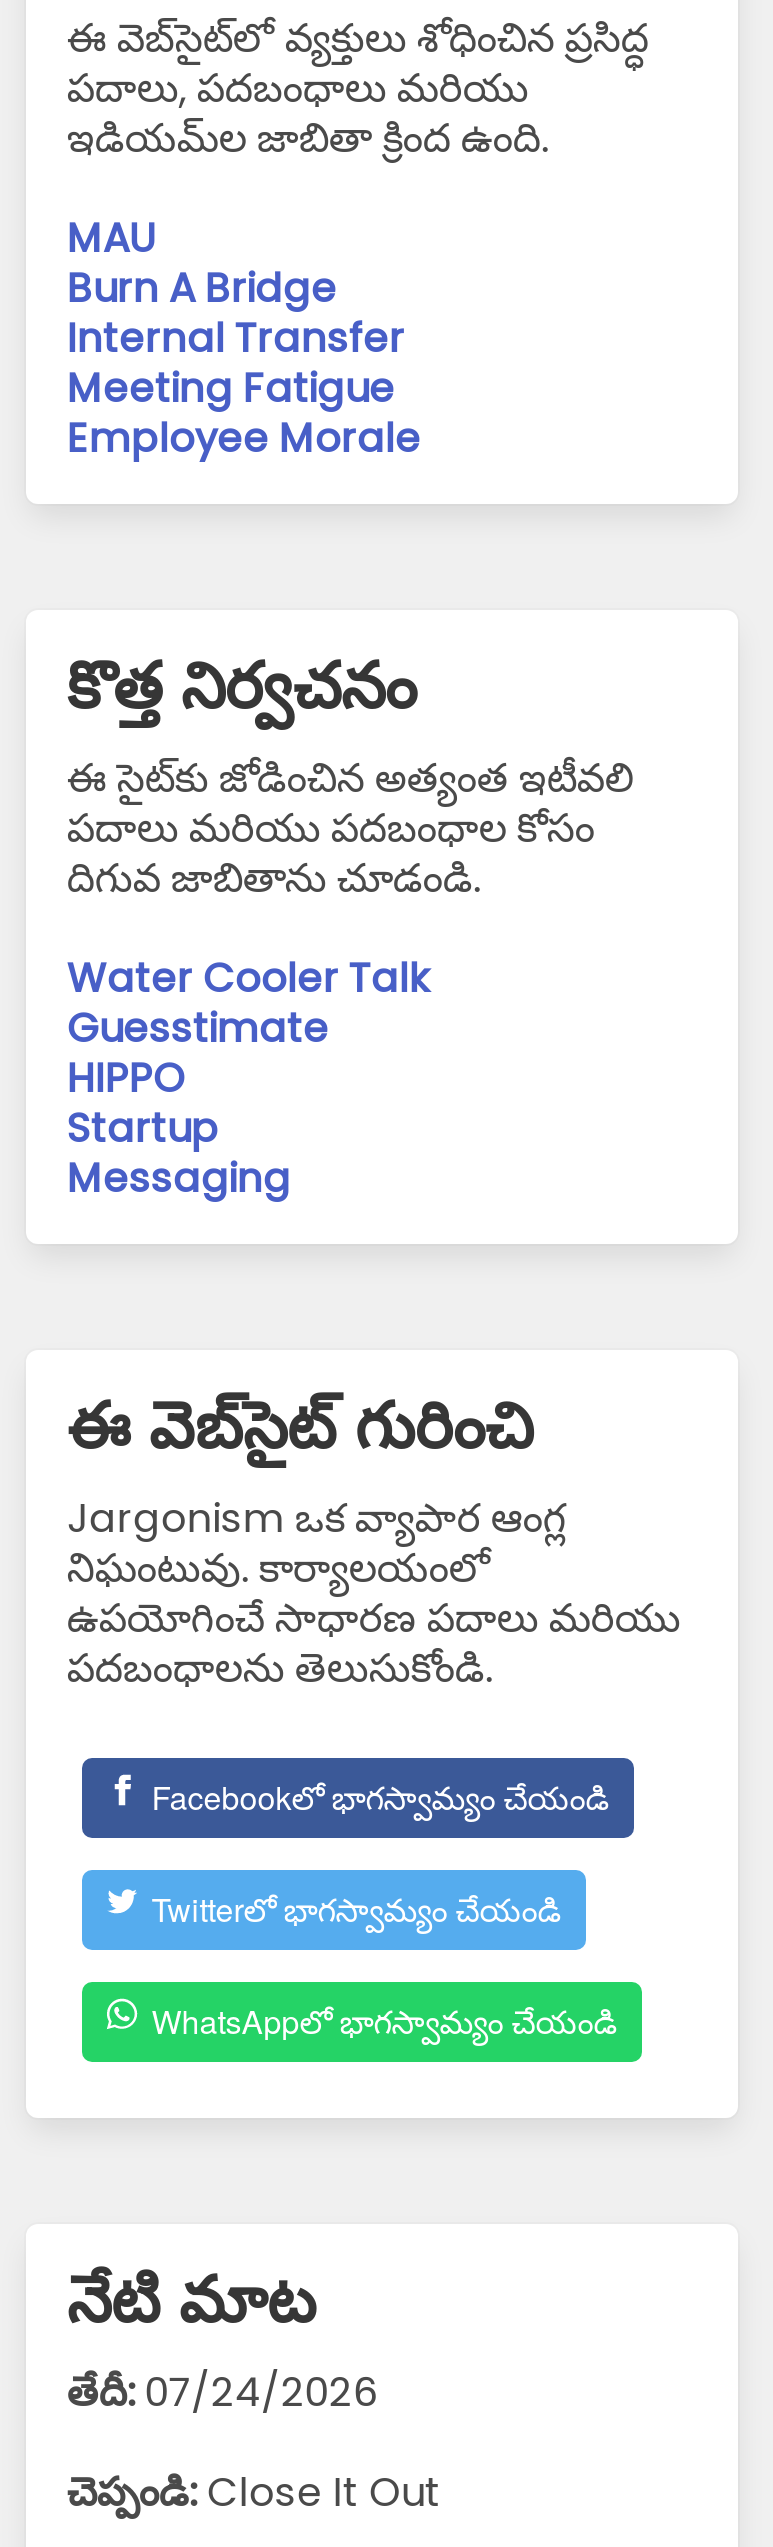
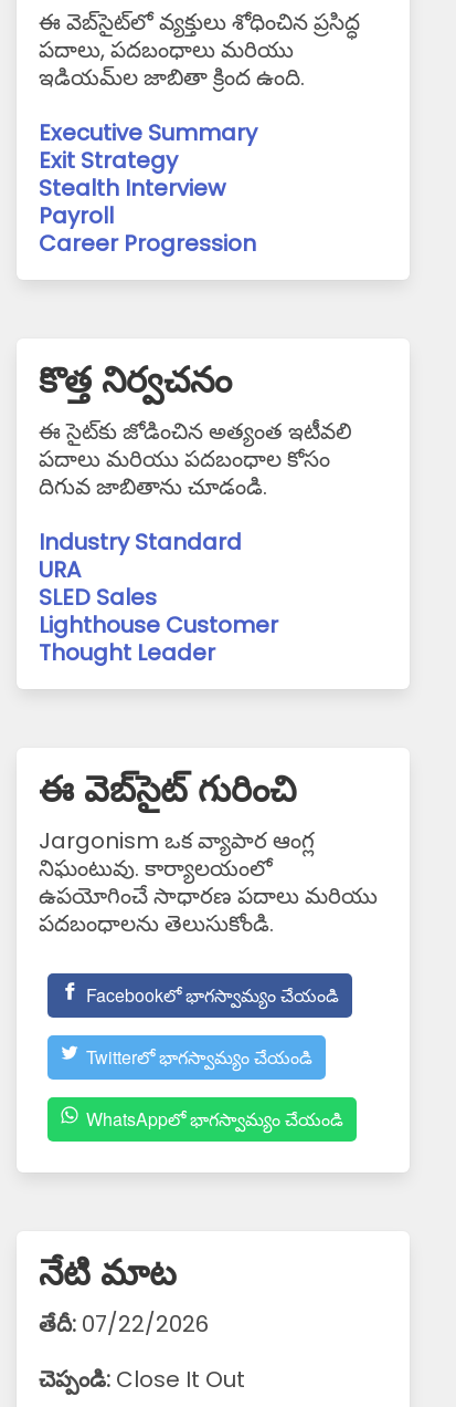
- MAU
- Burn A Bridge
- Internal Transfer
- Meeting Fatigue
- Employee Morale
+ Executive Summary
+ Exit Strategy
+ Stealth Interview
+ Payroll
+ Career Progression

- Water Cooler Talk
- Guesstimate
- HIPPO
- Startup
- Messaging
+ Industry Standard
+ URA
+ SLED Sales
+ Lighthouse Customer
+ Thought Leader

- తేదీ: 07/24/2026
+ తేదీ: 07/22/2026
